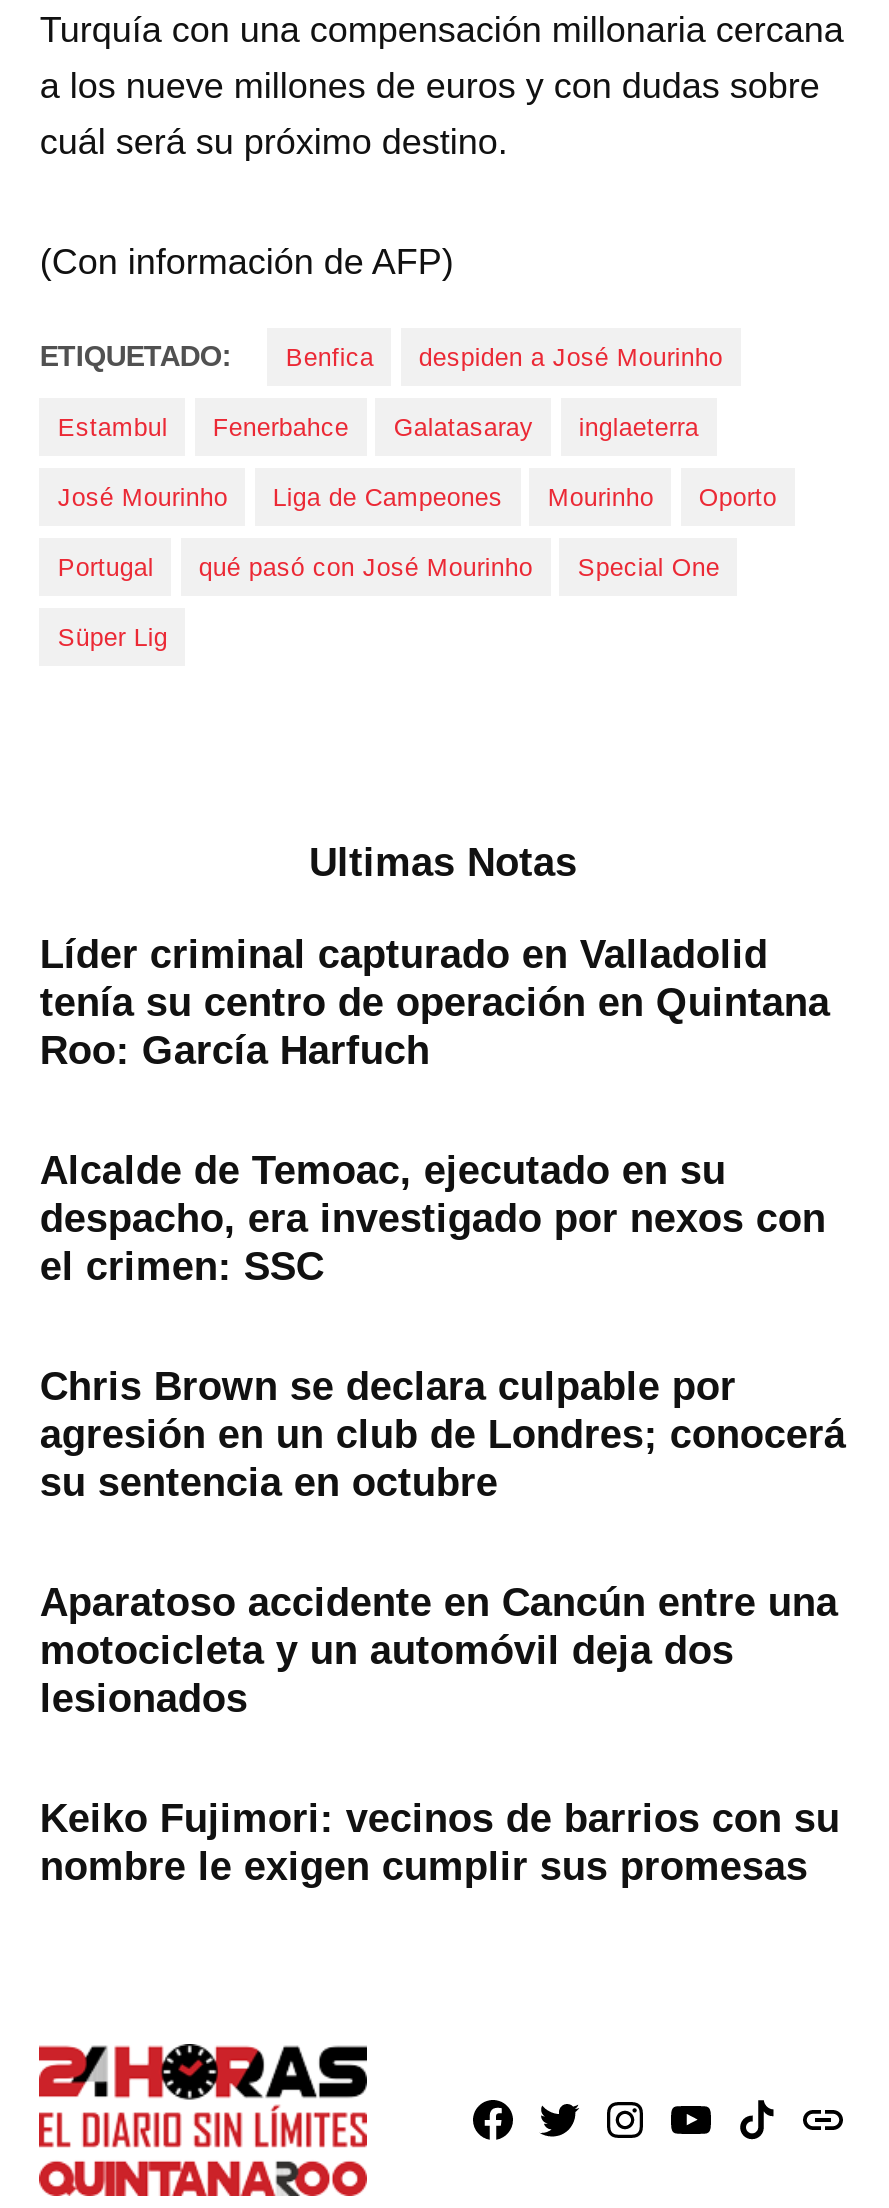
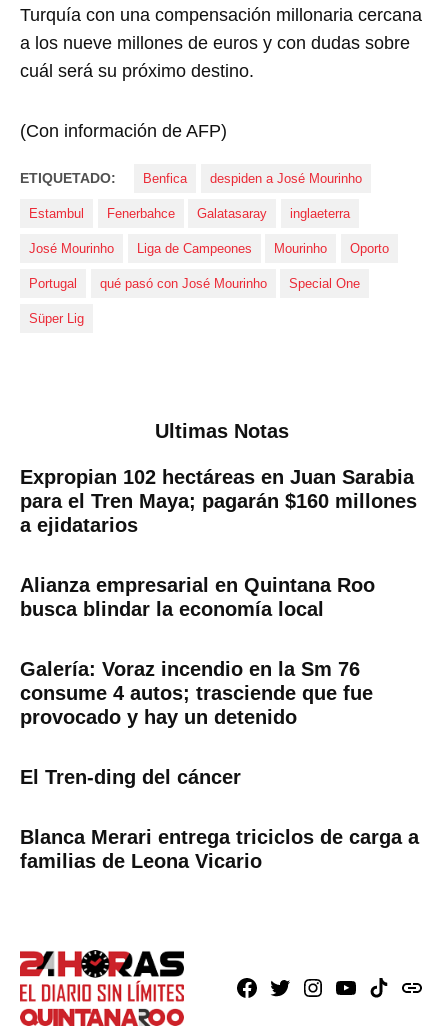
- Líder criminal capturado en Valladolid
- tenía su centro de operación en Quintana
- Roo: García Harfuch
+ Expropian 102 hectáreas en Juan Sarabia
+ para el Tren Maya; pagarán $160 millones
+ a ejidatarios

- Alcalde de Temoac, ejecutado en su
- despacho, era investigado por nexos con
- el crimen: SSC
+ Alianza empresarial en Quintana Roo
+ busca blindar la economía local

- Chris Brown se declara culpable por
- agresión en un club de Londres; conocerá
- su sentencia en octubre
+ Galería: Voraz incendio en la Sm 76
+ consume 4 autos; trasciende que fue
+ provocado y hay un detenido

- Aparatoso accidente en Cancún entre una
- motocicleta y un automóvil deja dos
- lesionados
+ El Tren-ding del cáncer

- Keiko Fujimori: vecinos de barrios con su
- nombre le exigen cumplir sus promesas
+ Blanca Merari entrega triciclos de carga a
+ familias de Leona Vicario
